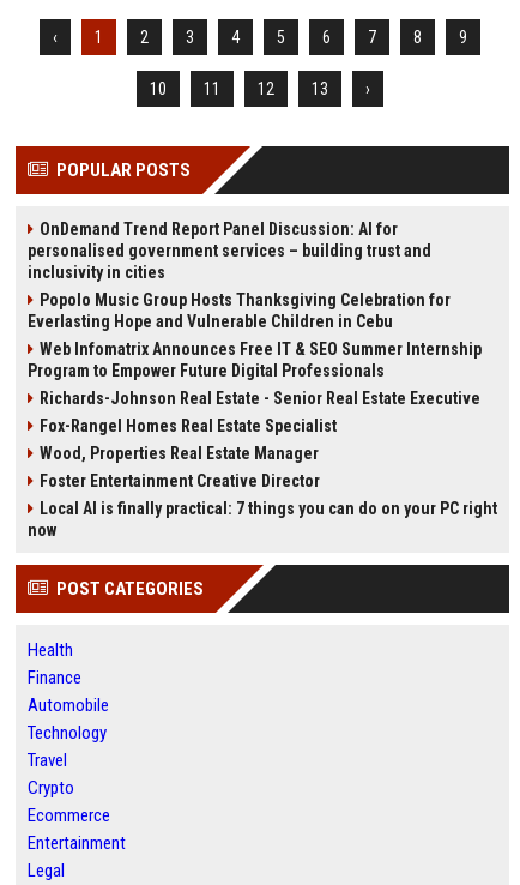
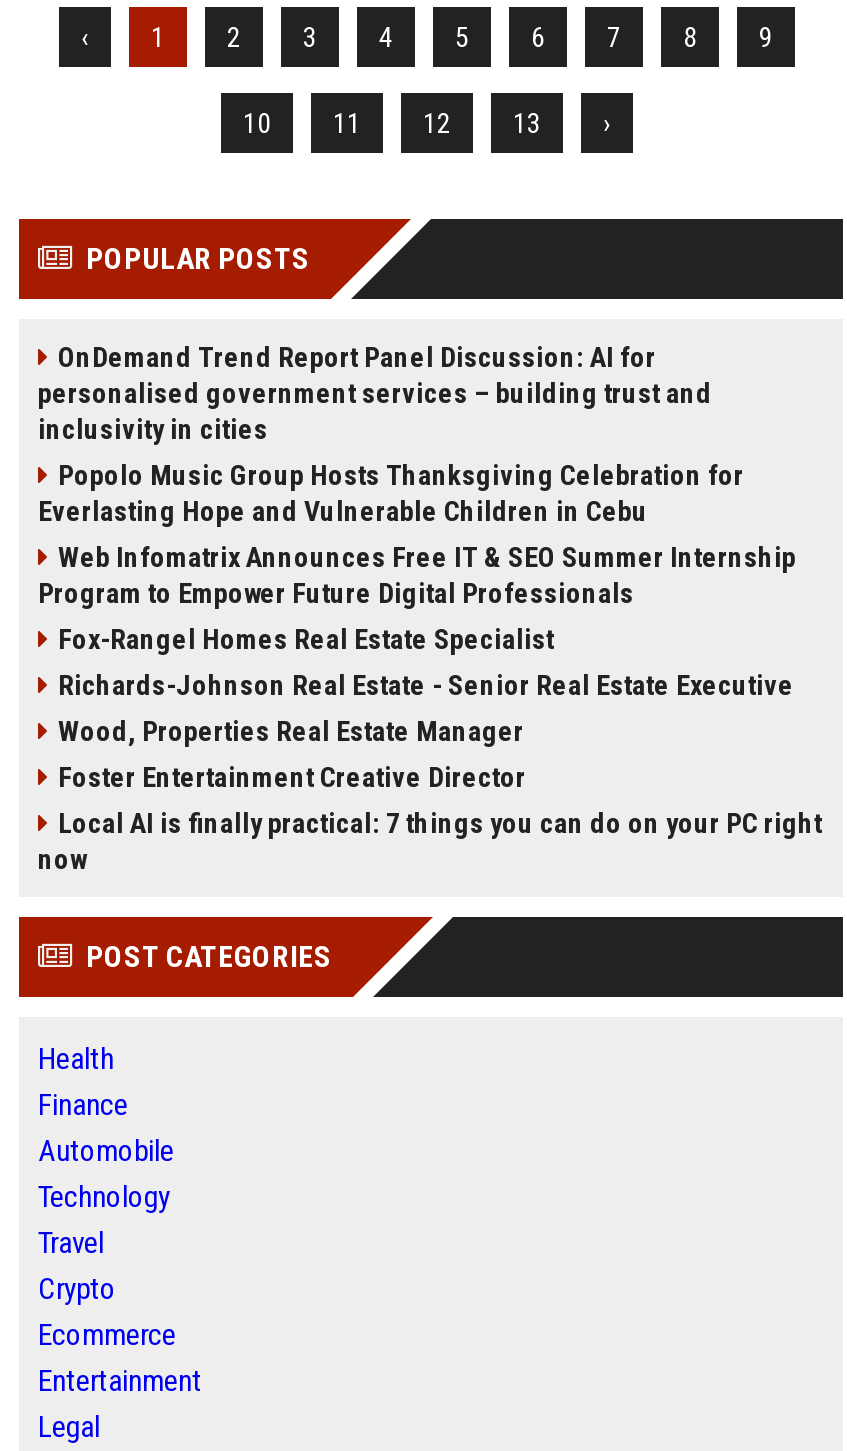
moved down: Richards-Johnson Real Estate - Senior Real Estate Executive

moved up: Fox-Rangel Homes Real Estate Specialist
